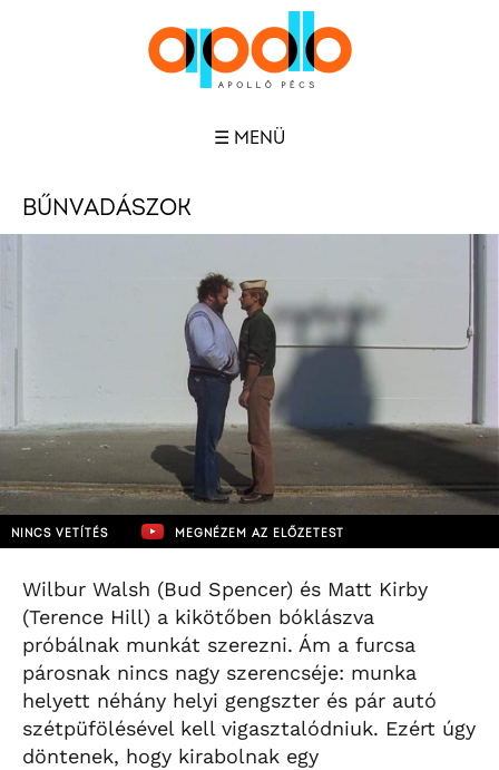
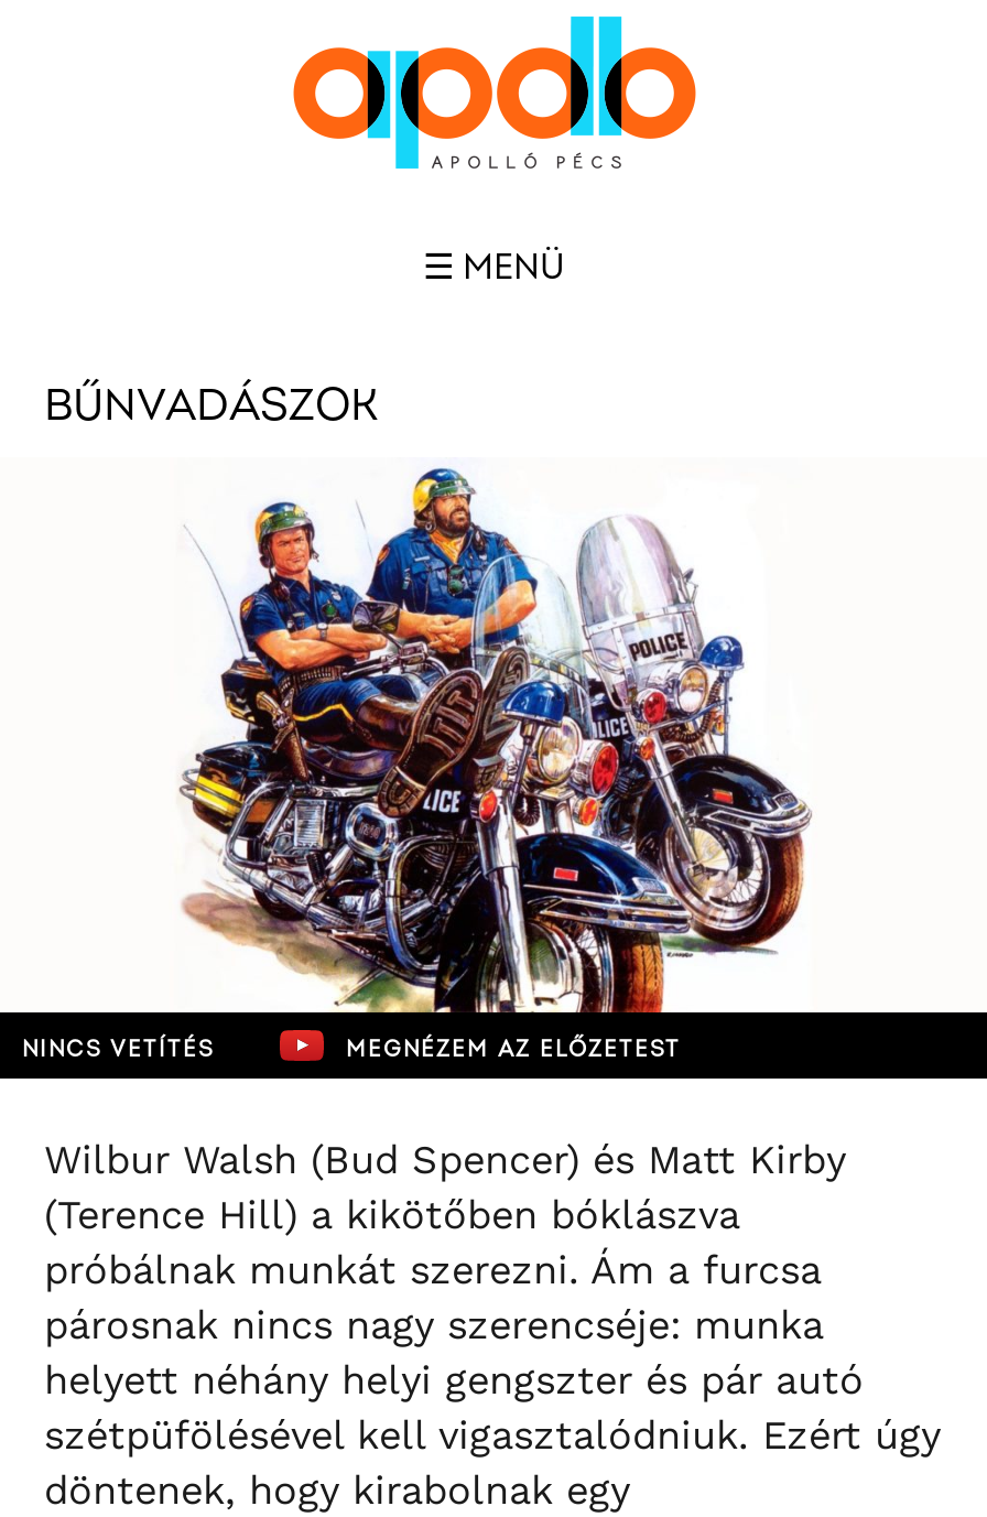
- [image]
+ [image]
